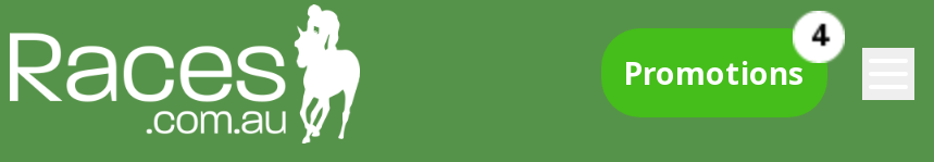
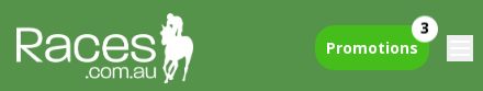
- 4
+ 3
